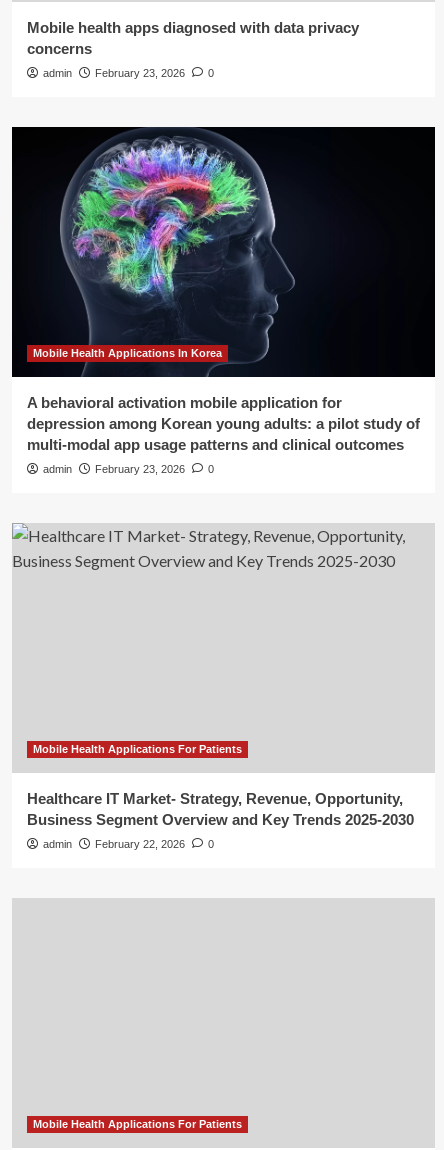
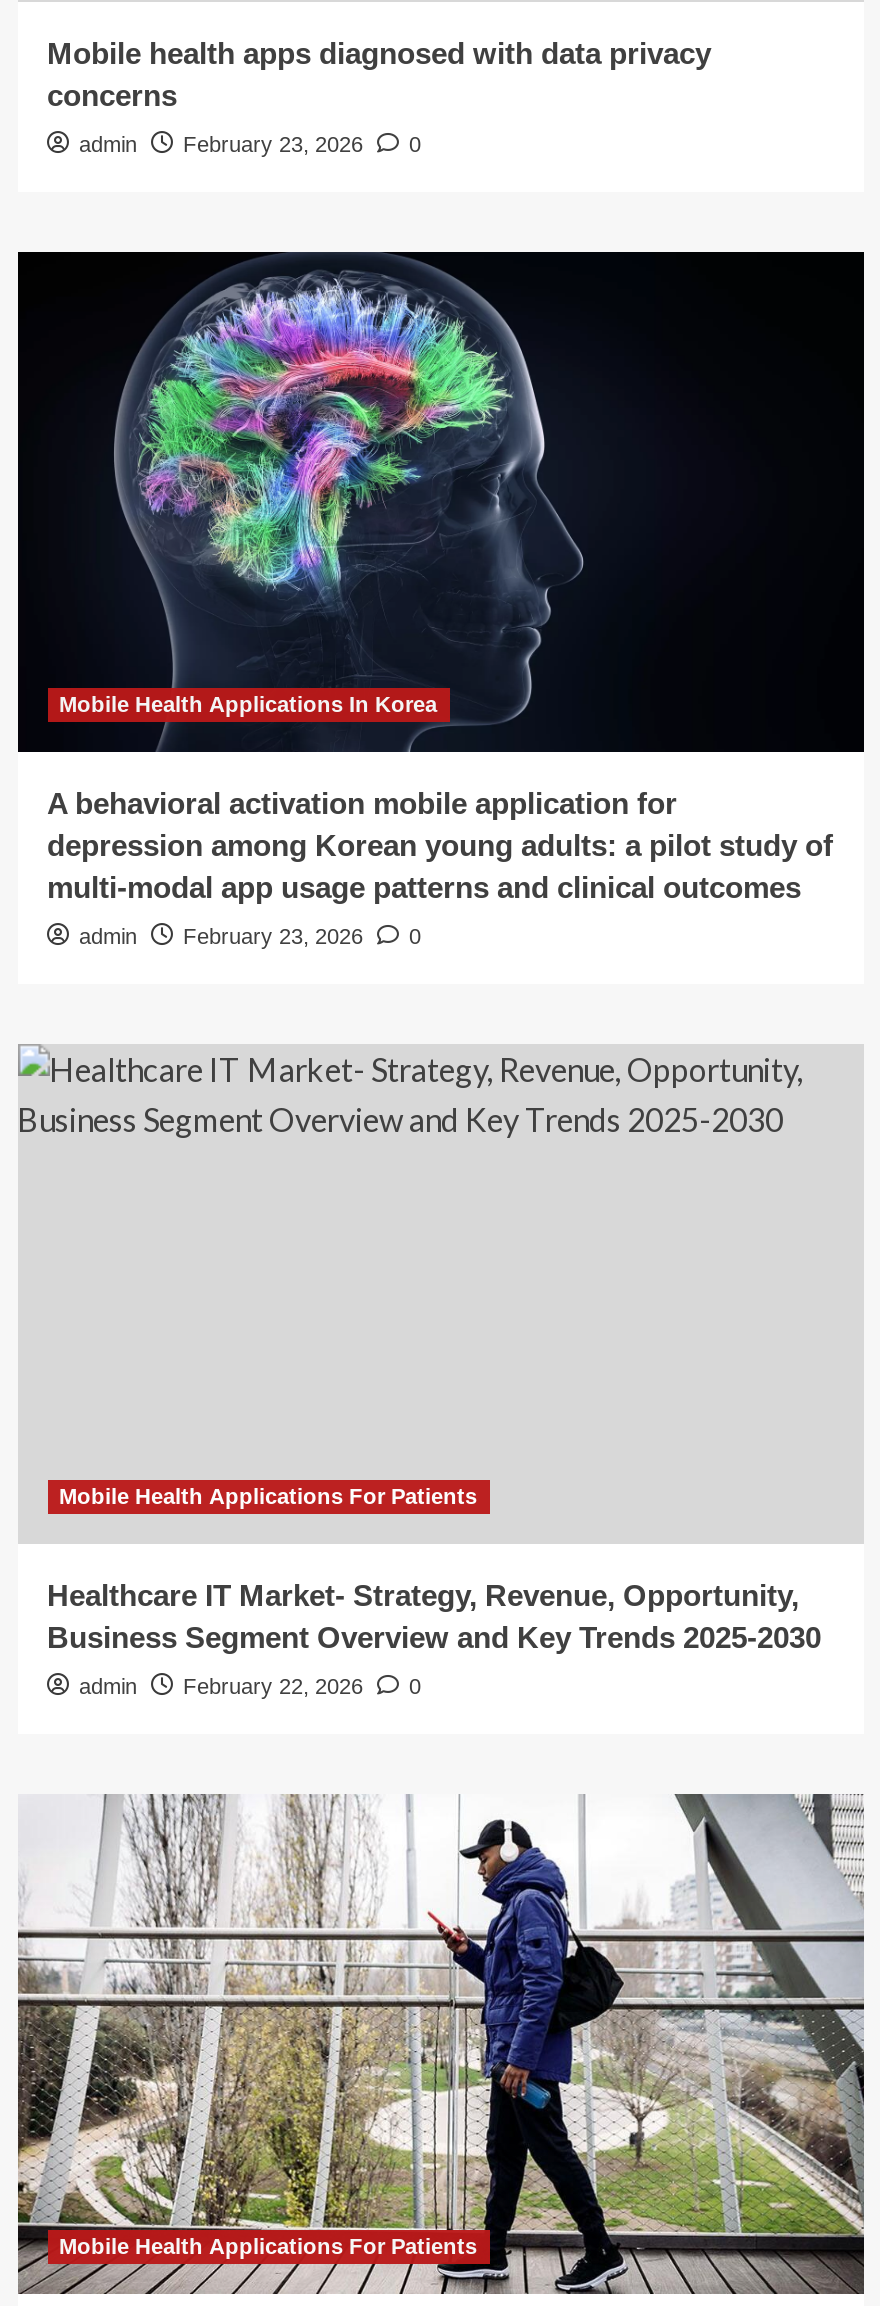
+ [image]
